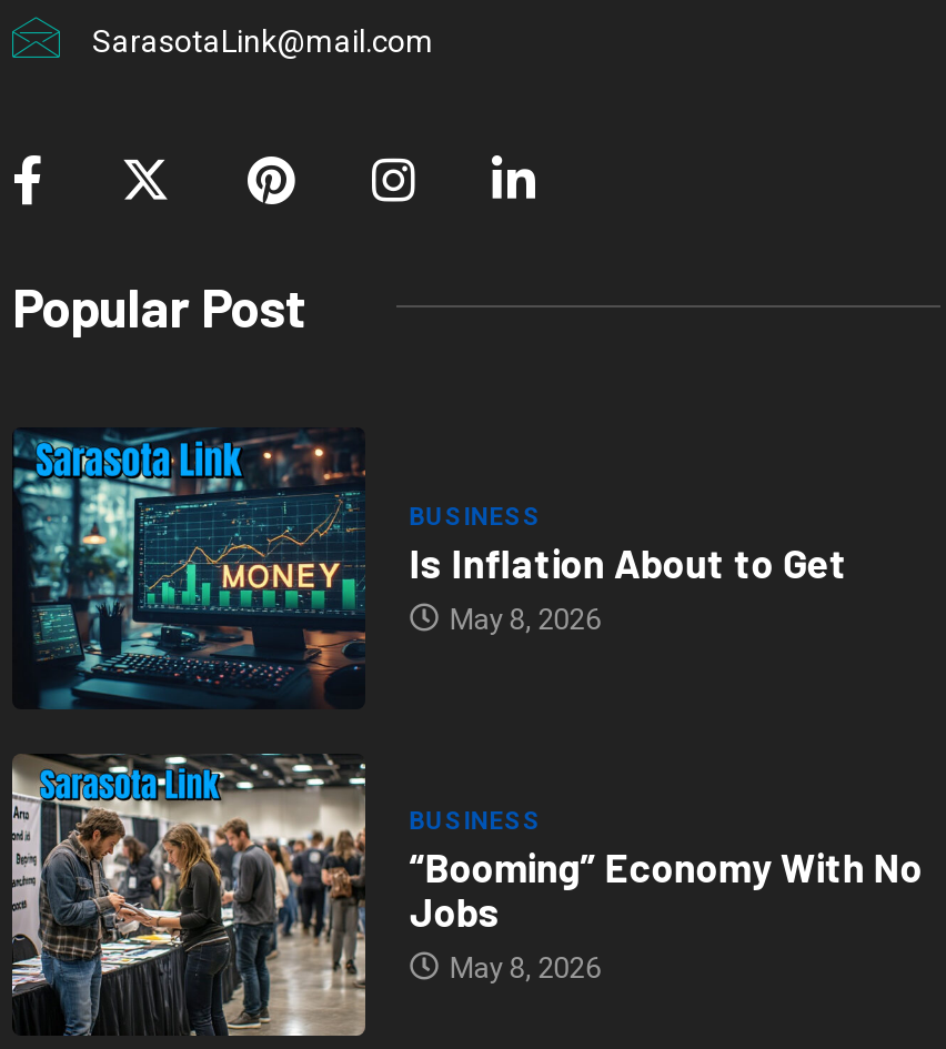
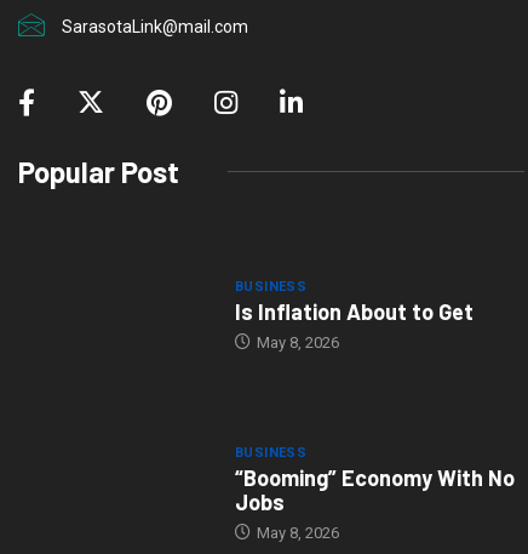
- [image]

- [image]
